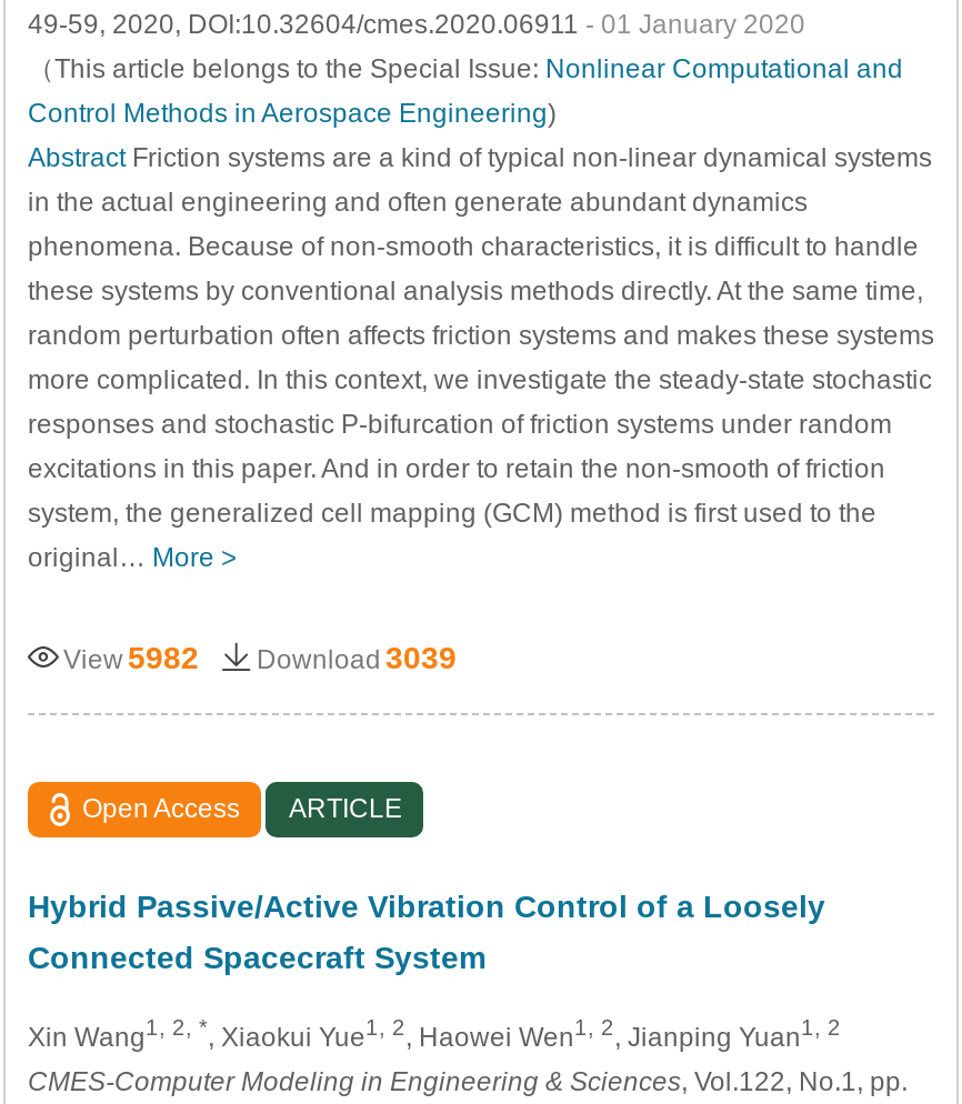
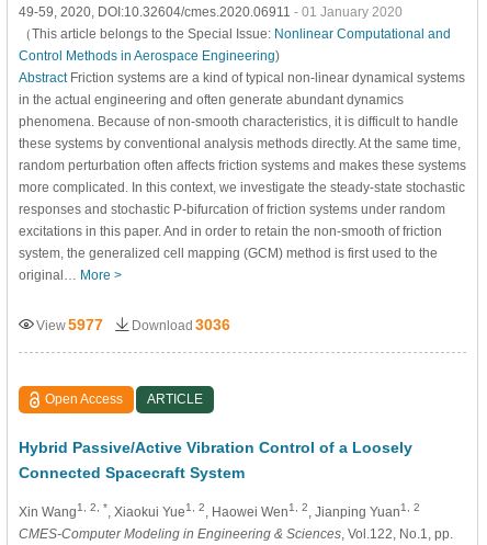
- View 5982
+ View 5977

- Download 3039
+ Download 3036
